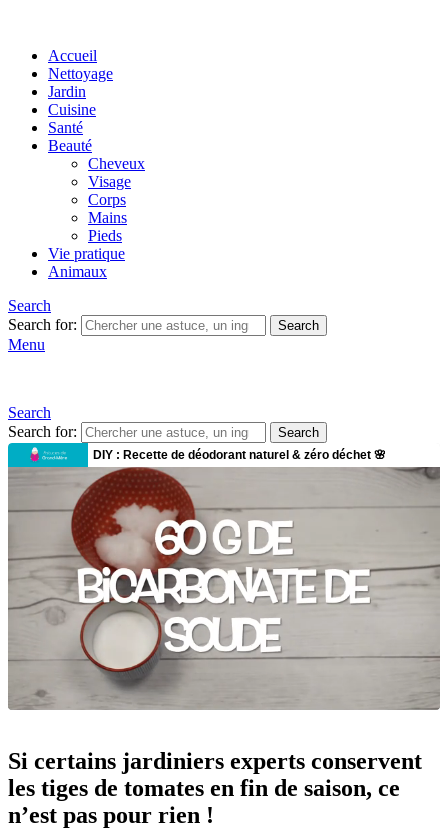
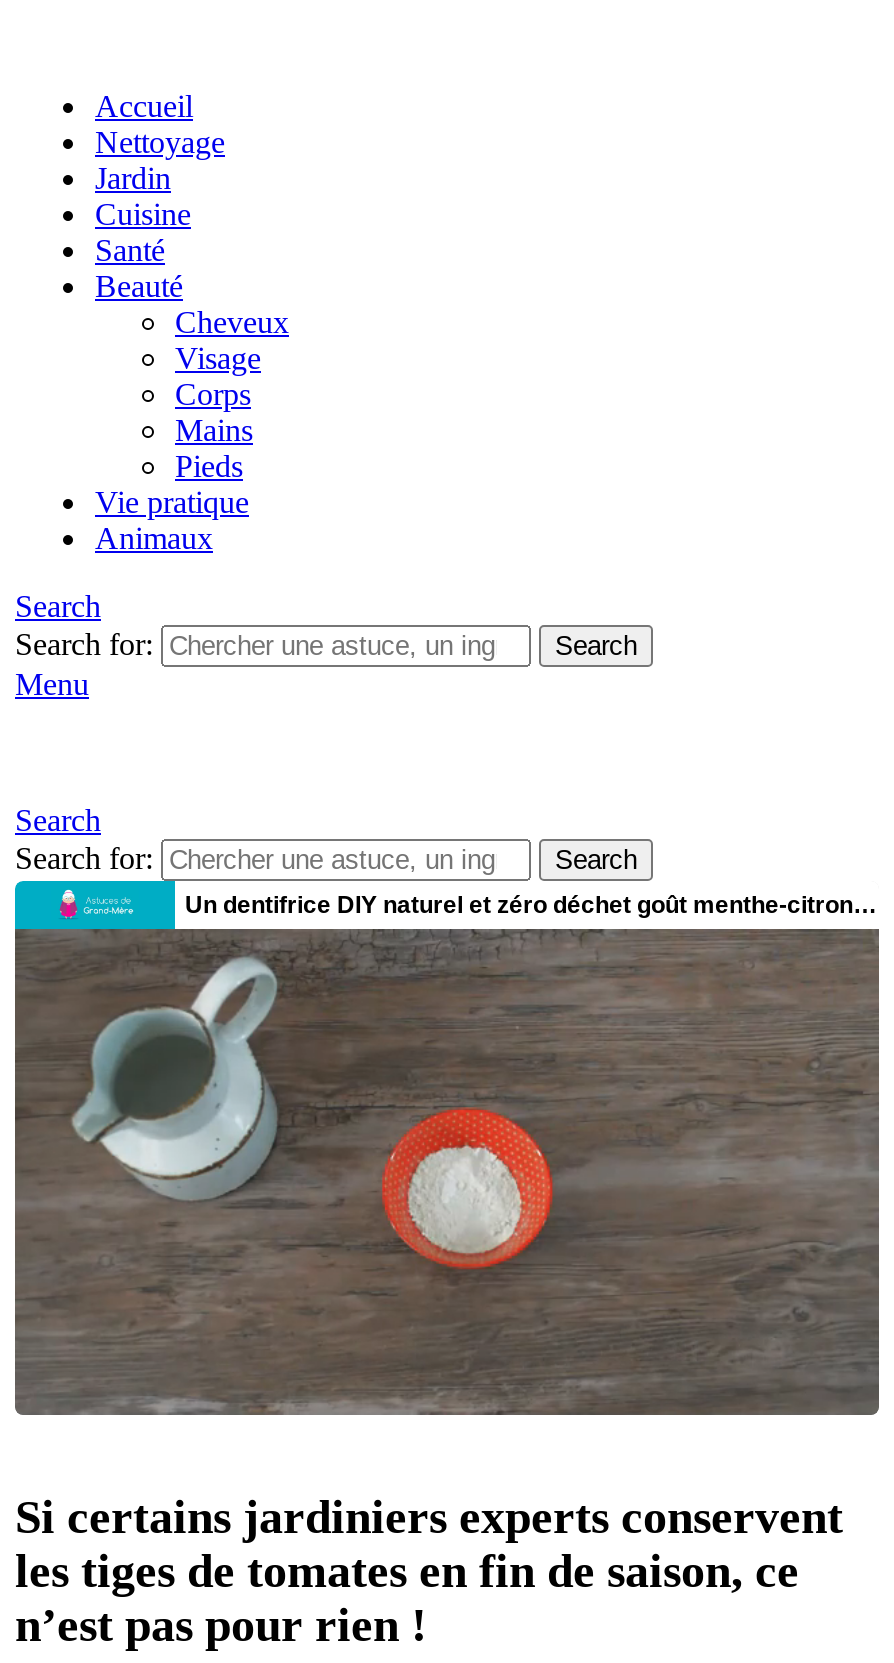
- [image]
+ [image]
